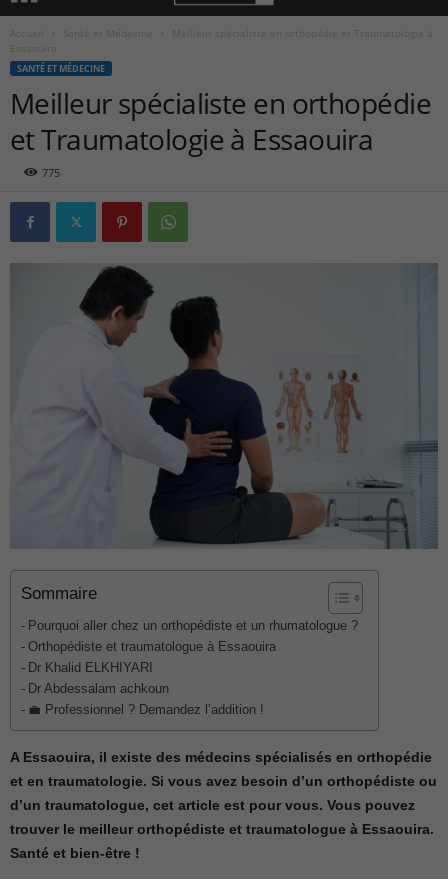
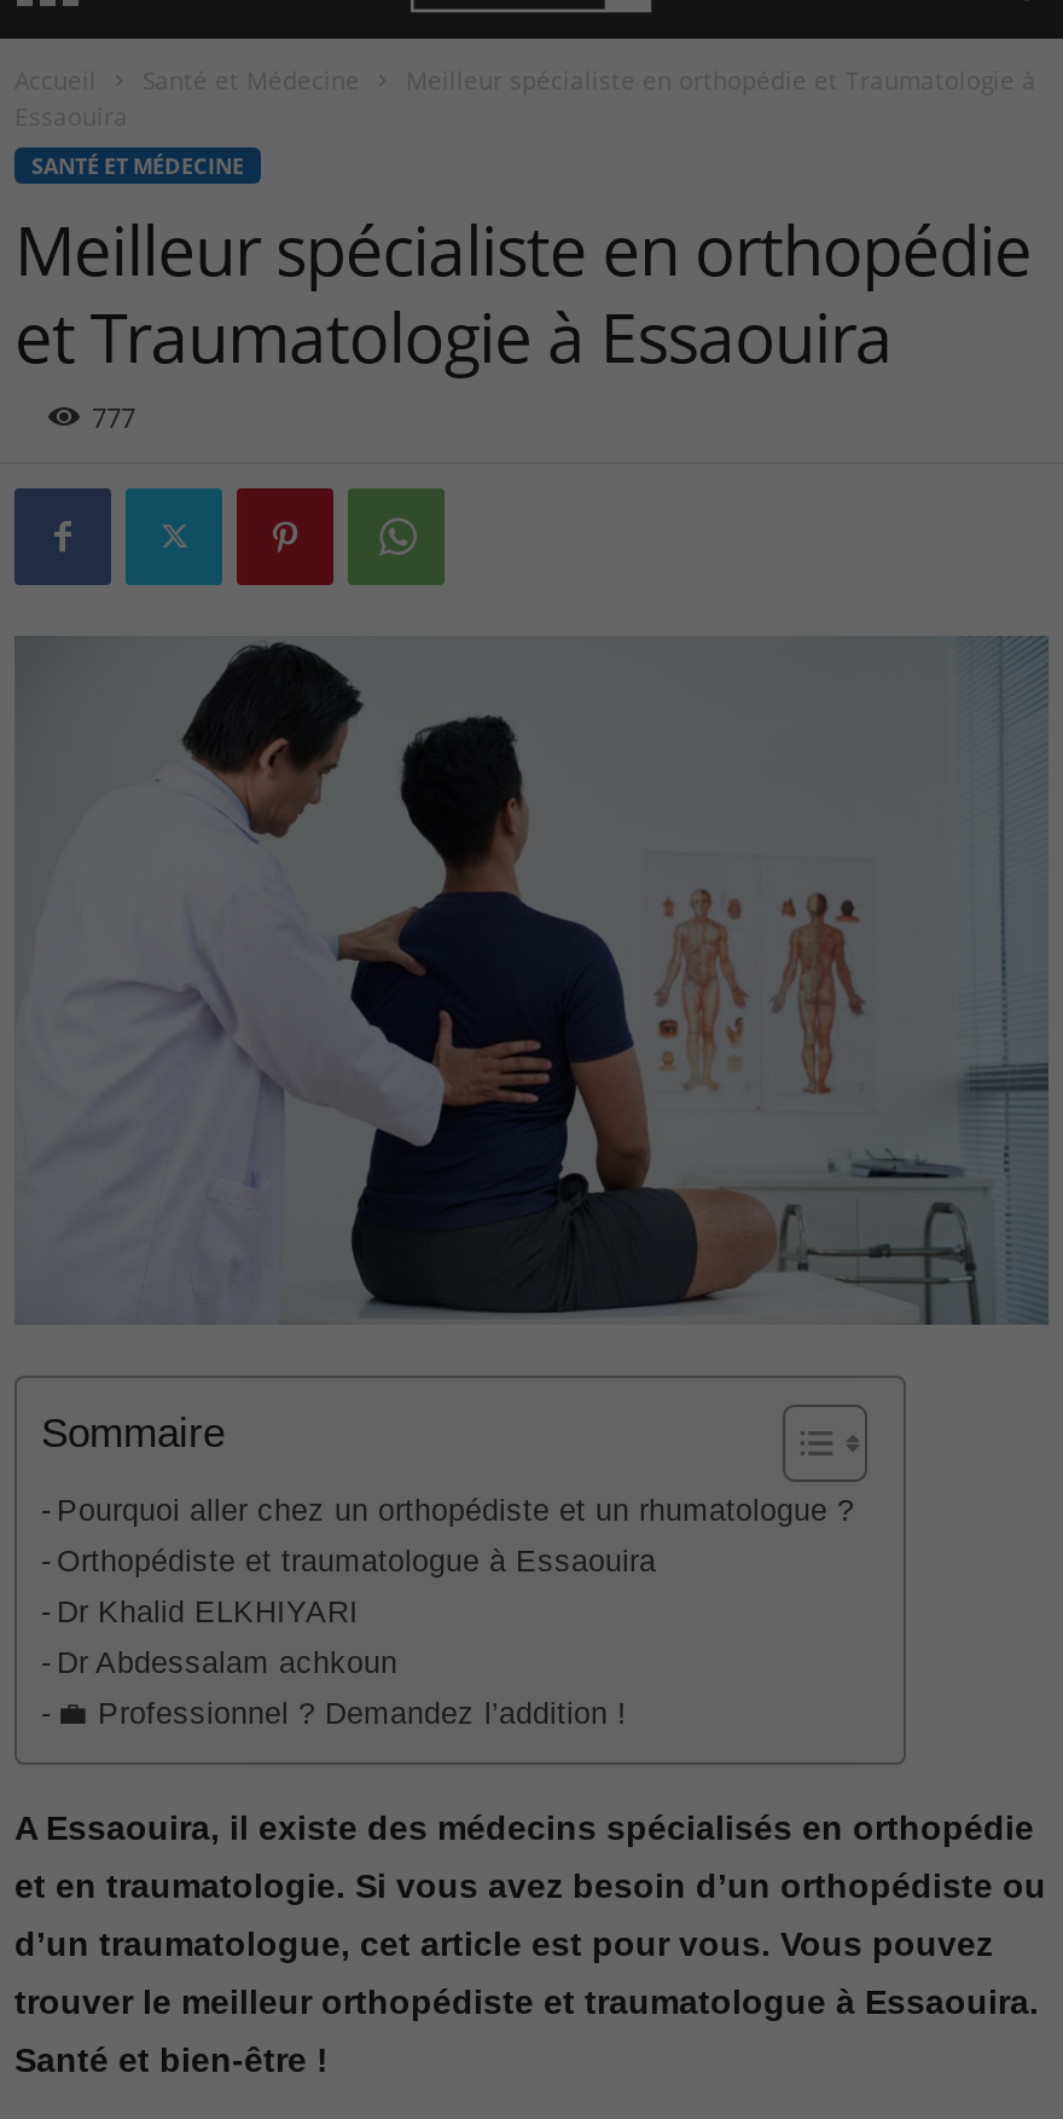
- 775
+ 777
